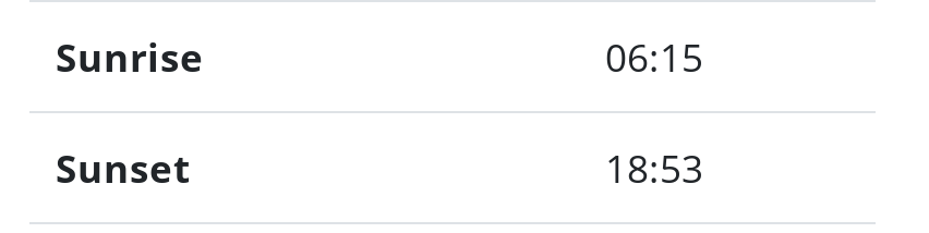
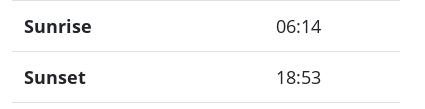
- 06:15
+ 06:14
